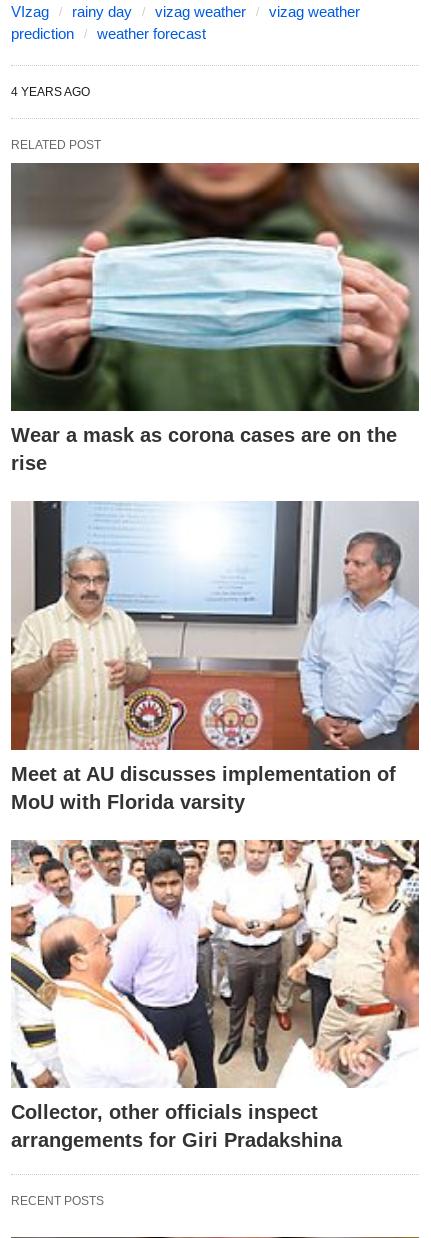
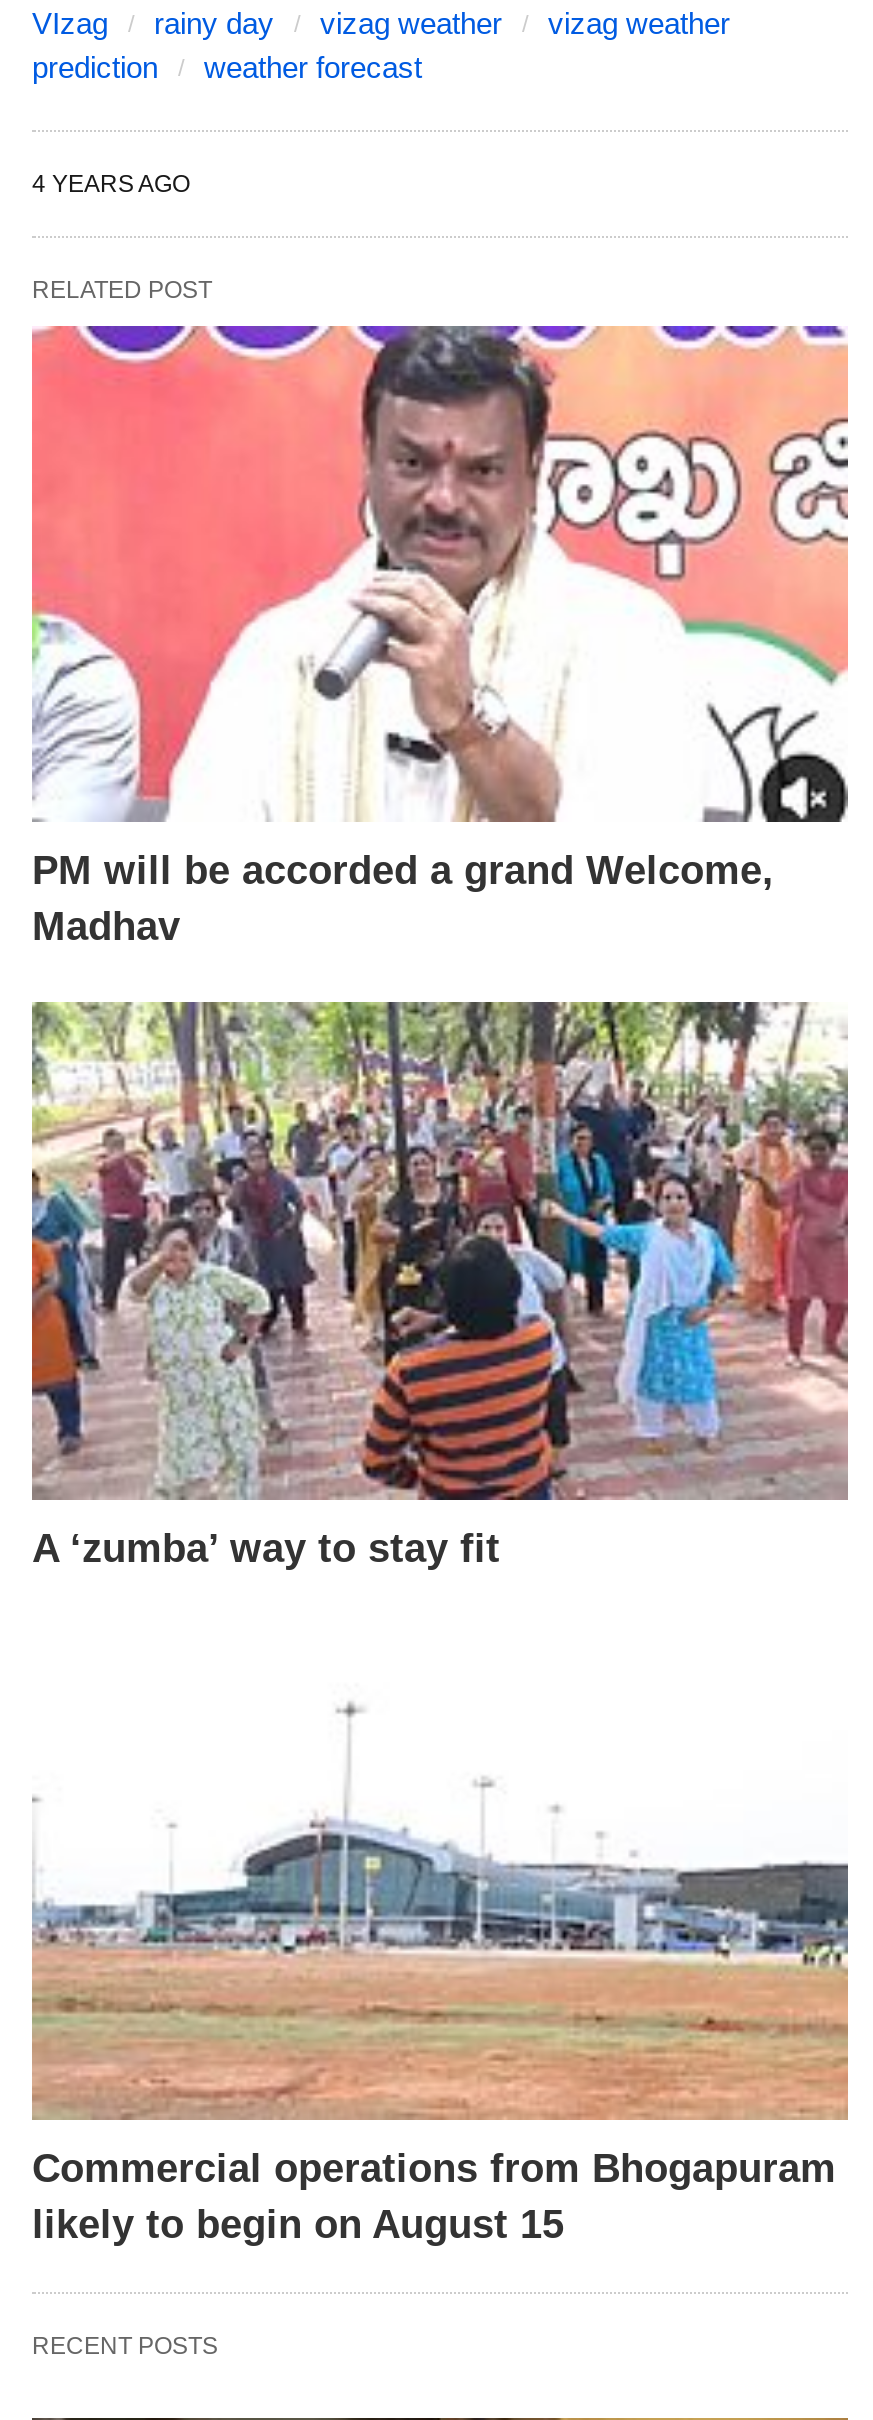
- [image]
- Wear a mask as corona cases are on the
- rise
+ [image]
+ PM will be accorded a grand Welcome,
+ Madhav

- [image]
- Meet at AU discusses implementation of
- MoU with Florida varsity
+ [image]
+ A ‘zumba’ way to stay fit

- [image]
- Collector, other officials inspect
- arrangements for Giri Pradakshina
+ [image]
+ Commercial operations from Bhogapuram
+ likely to begin on August 15
